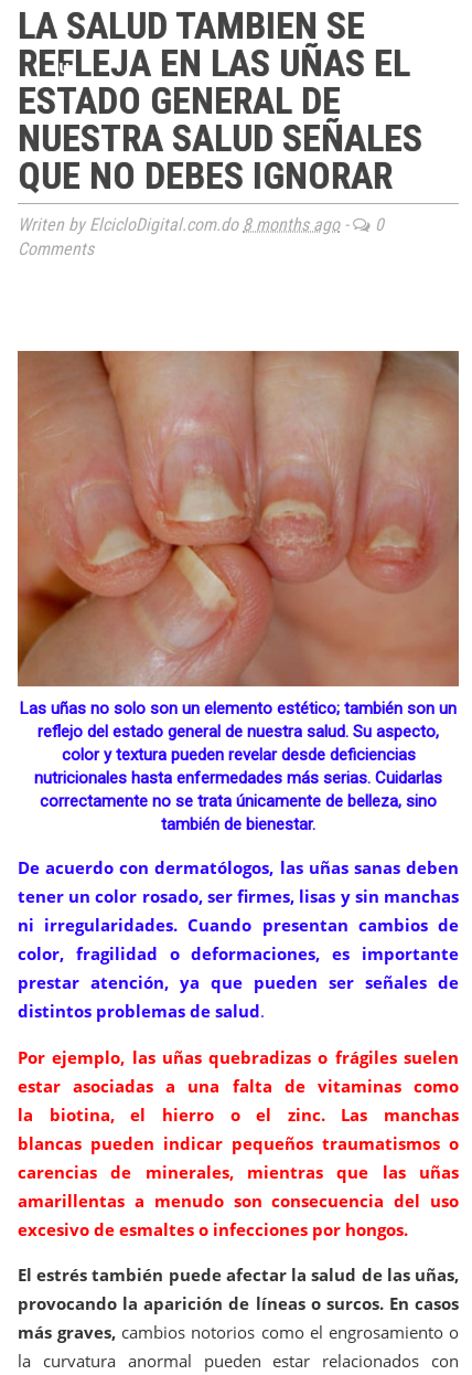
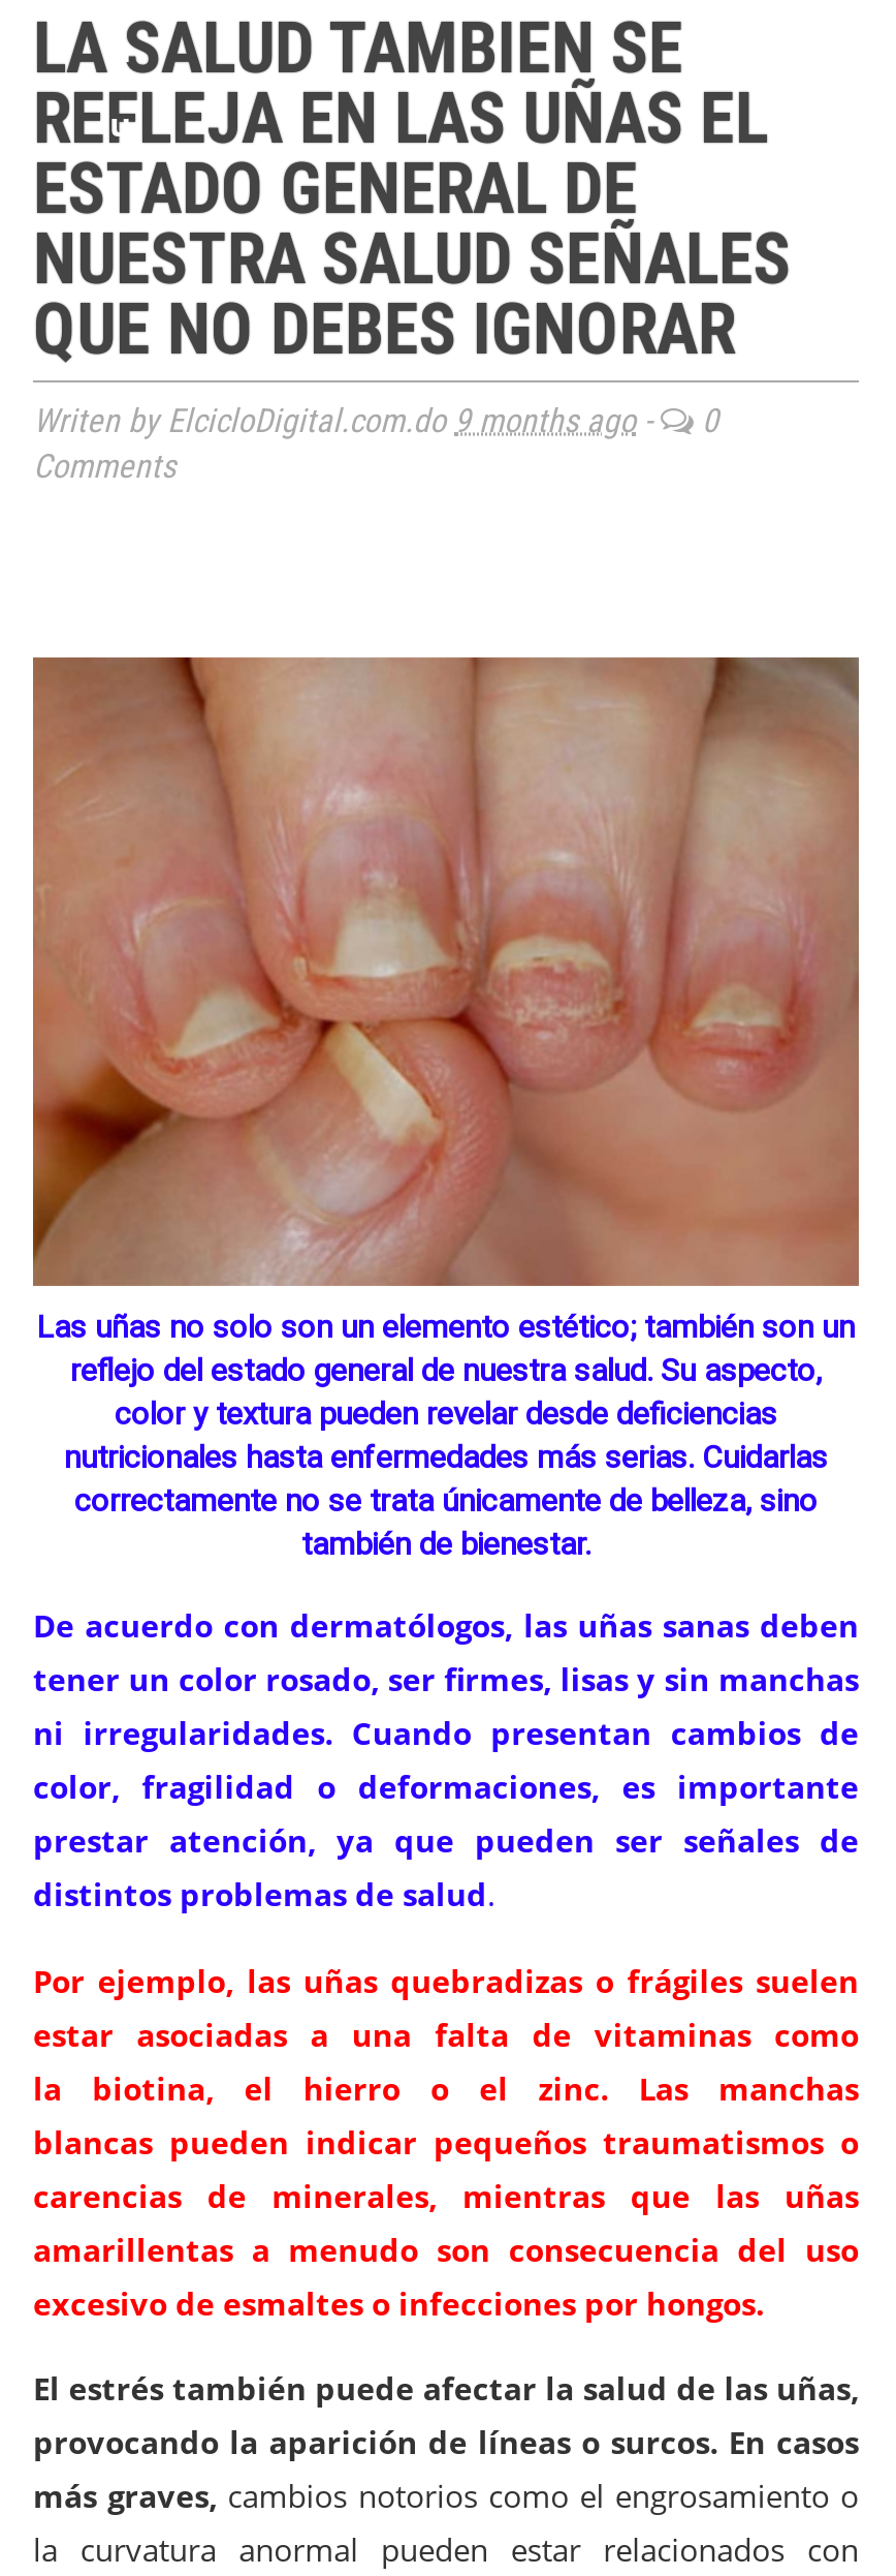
- Writen by ElcicloDigital.com.do 8 months ago -
+ Writen by ElcicloDigital.com.do 9 months ago -
